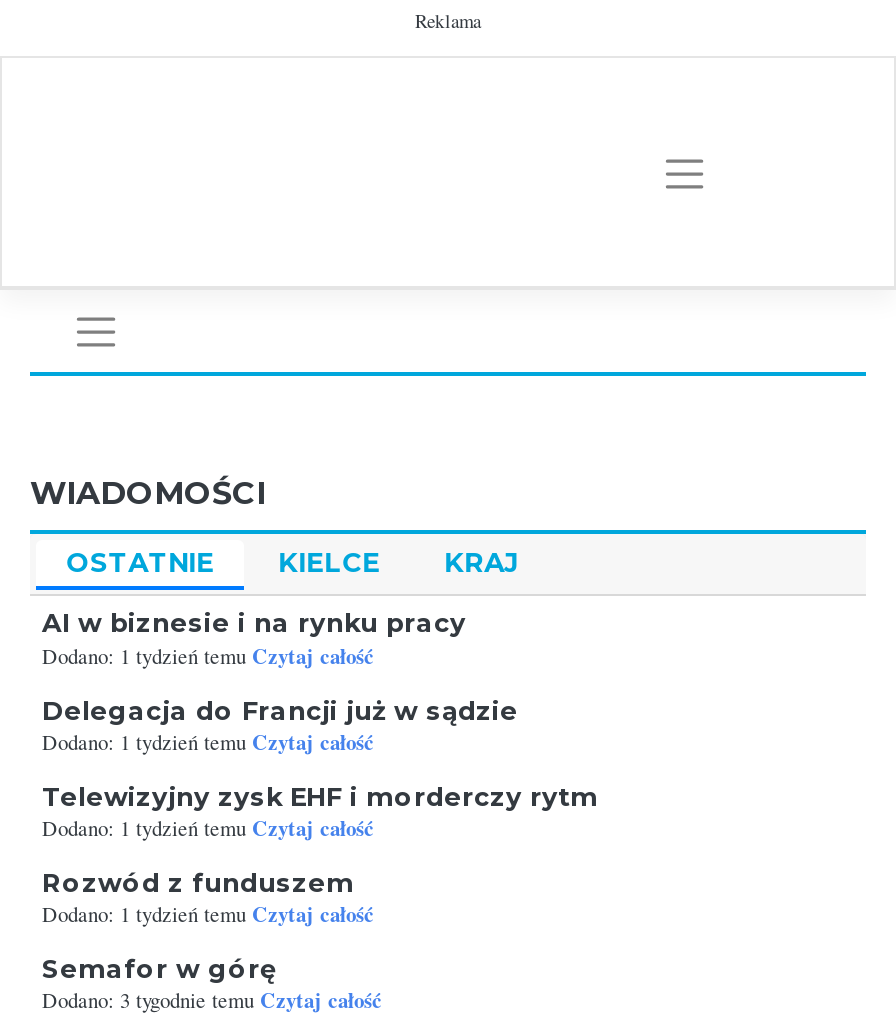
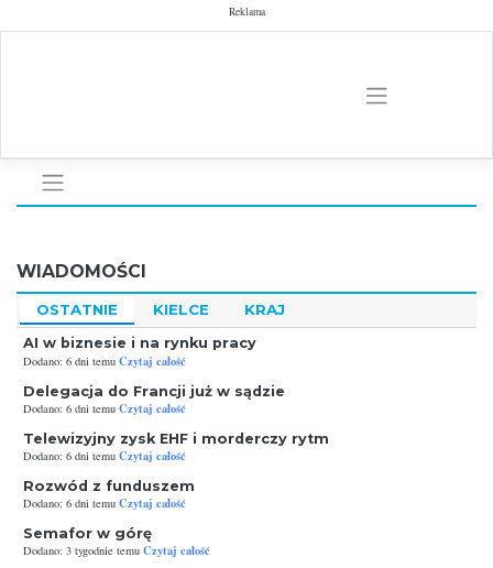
- Dodano: 1 tydzień temu Czytaj całość
+ Dodano: 6 dni temu Czytaj całość

- Dodano: 1 tydzień temu Czytaj całość
+ Dodano: 6 dni temu Czytaj całość

- Dodano: 1 tydzień temu Czytaj całość
+ Dodano: 6 dni temu Czytaj całość

- Dodano: 1 tydzień temu Czytaj całość
+ Dodano: 6 dni temu Czytaj całość
